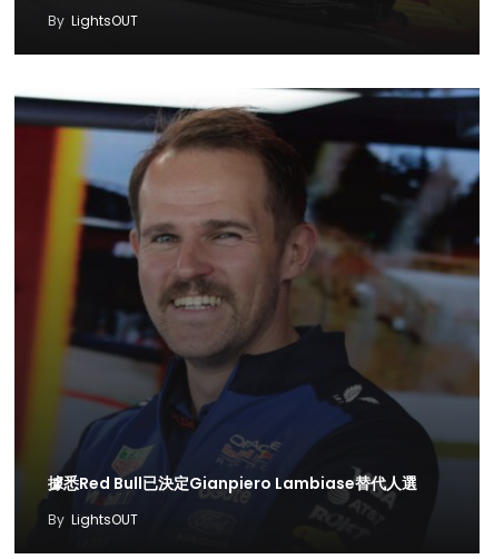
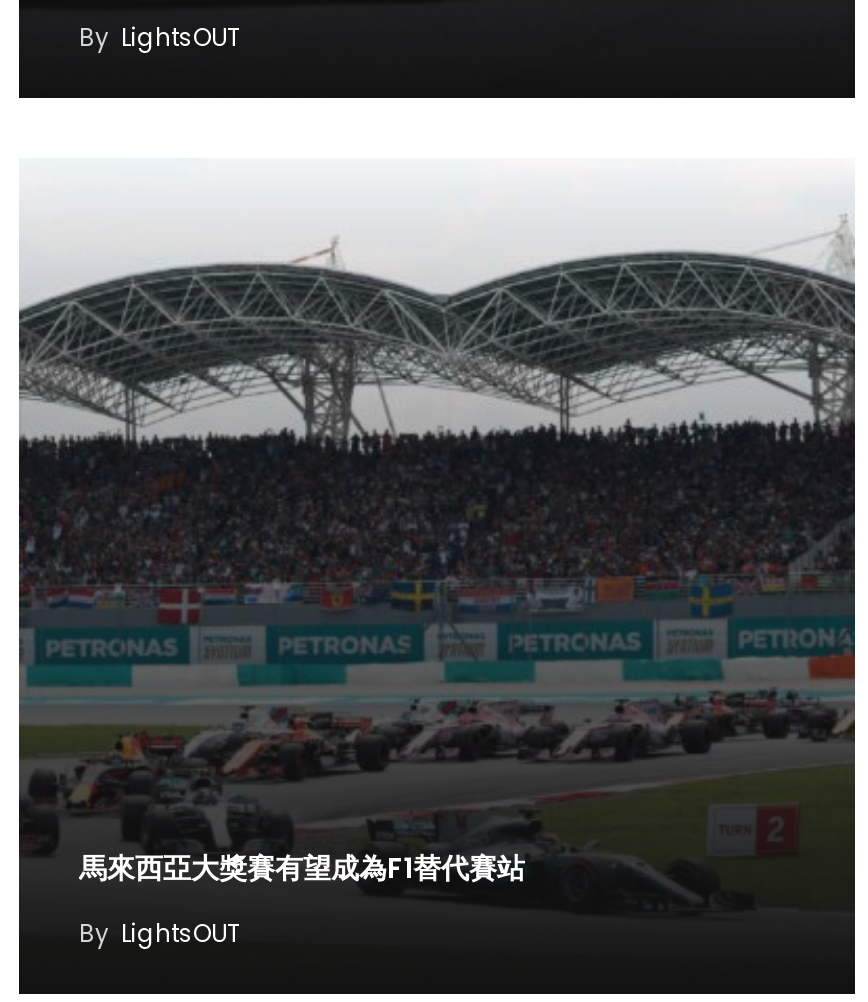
- [image]
- 據悉Red Bull已決定Gianpiero Lambiase替代人選
+ [image]
+ 馬來西亞大獎賽有望成為F1替代賽站
